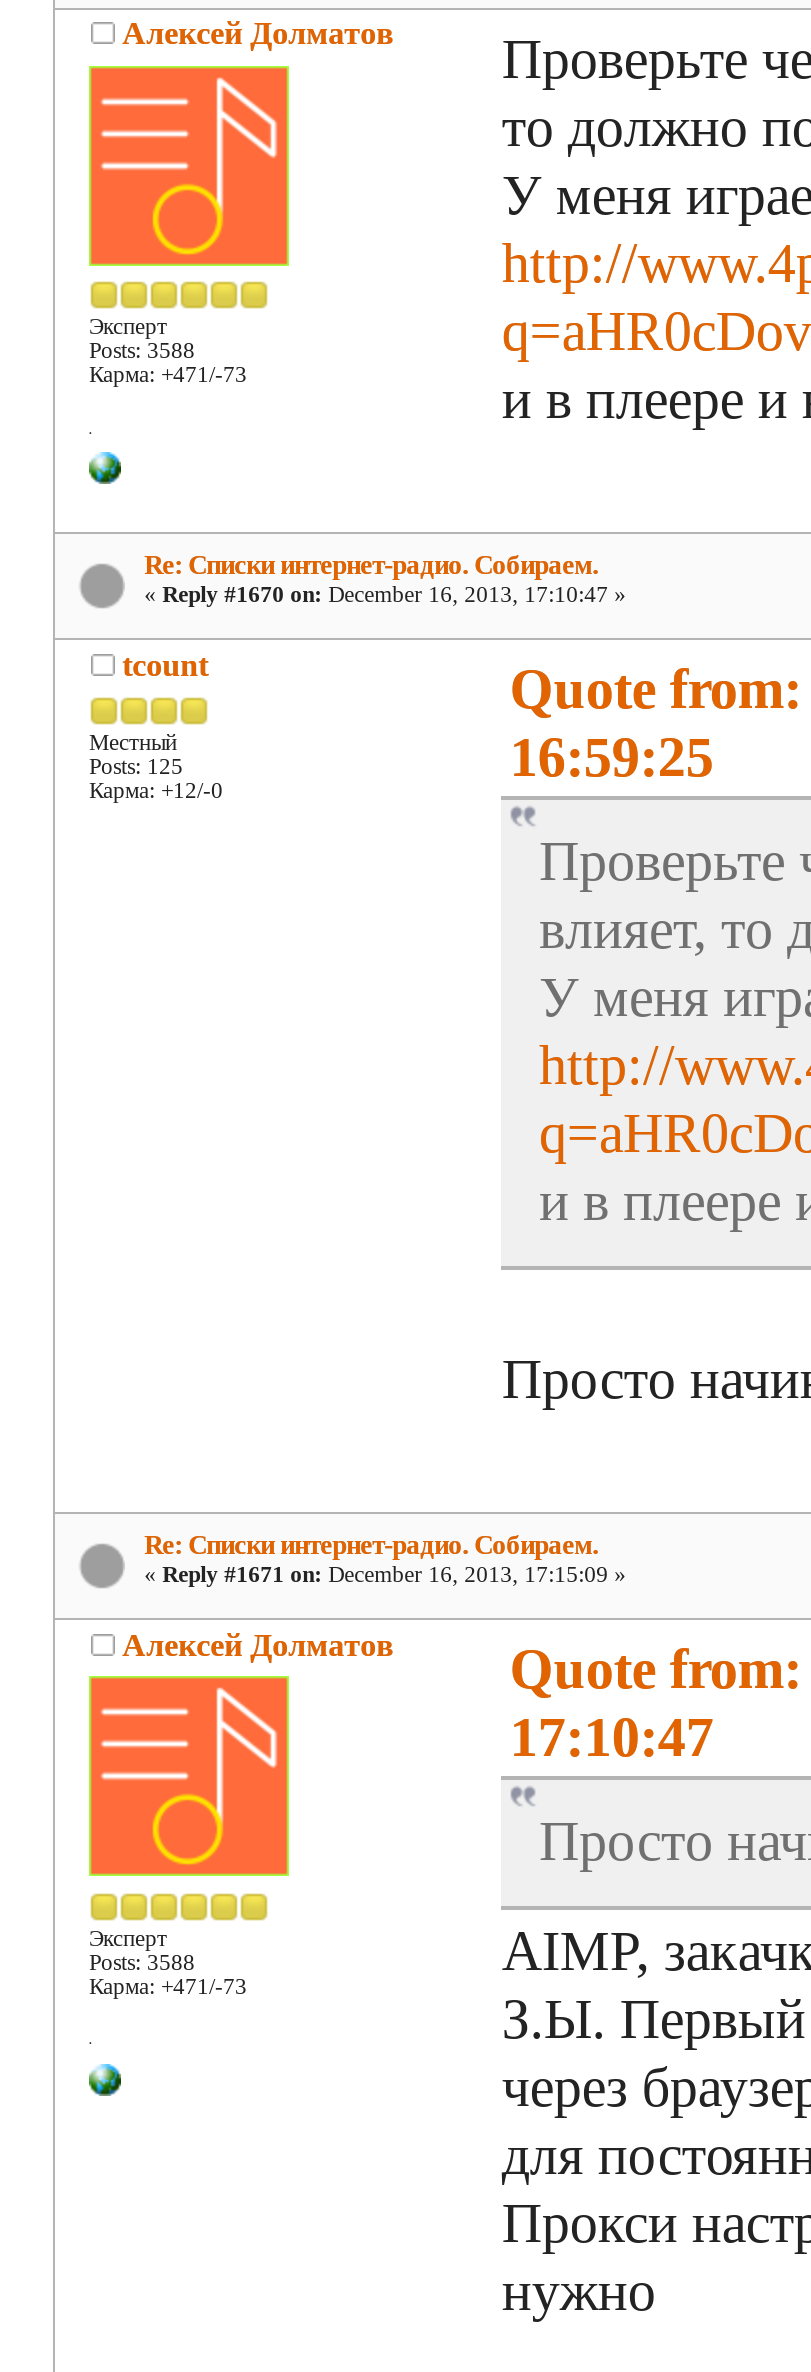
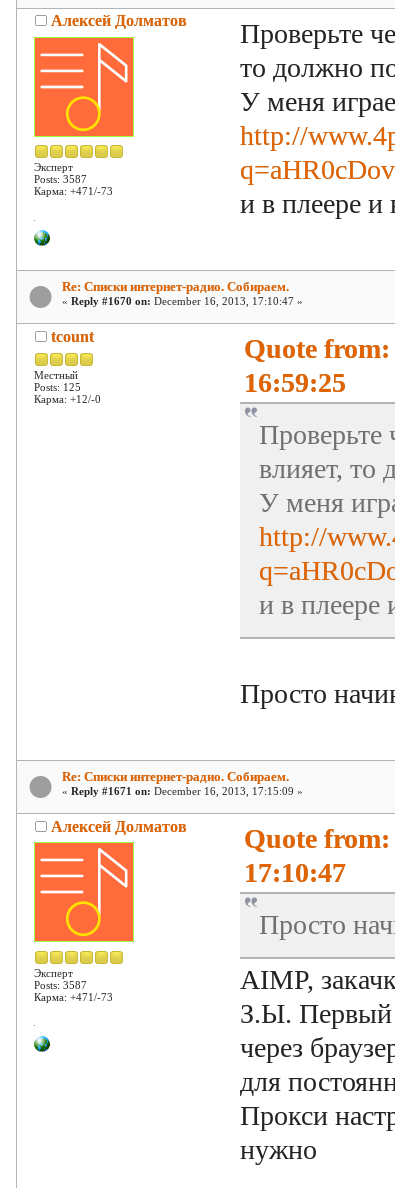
- Posts: 3588
+ Posts: 3587

- Posts: 3588
+ Posts: 3587
